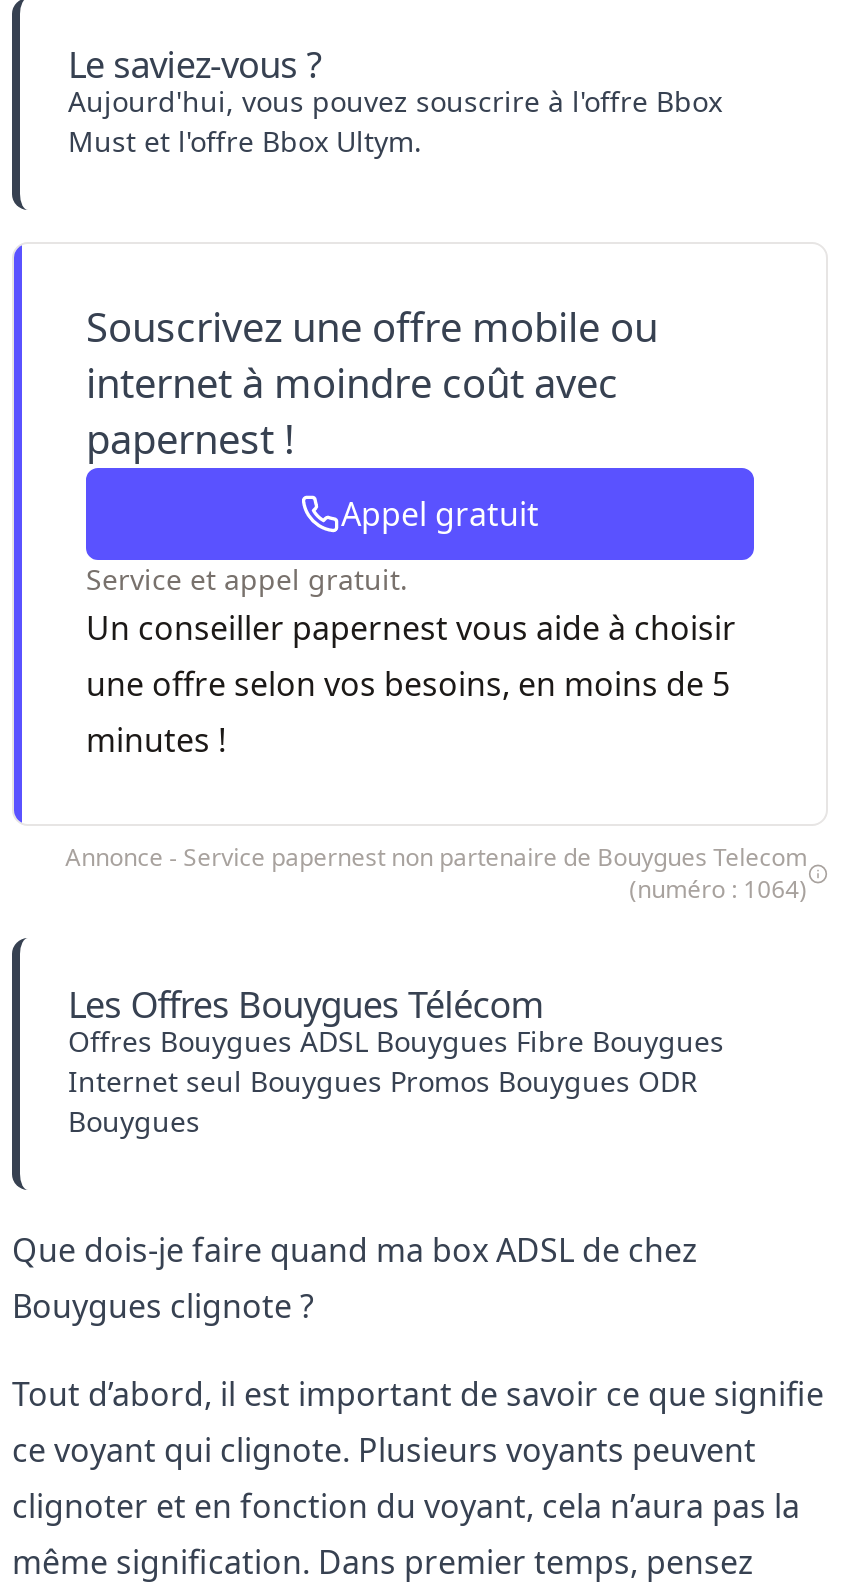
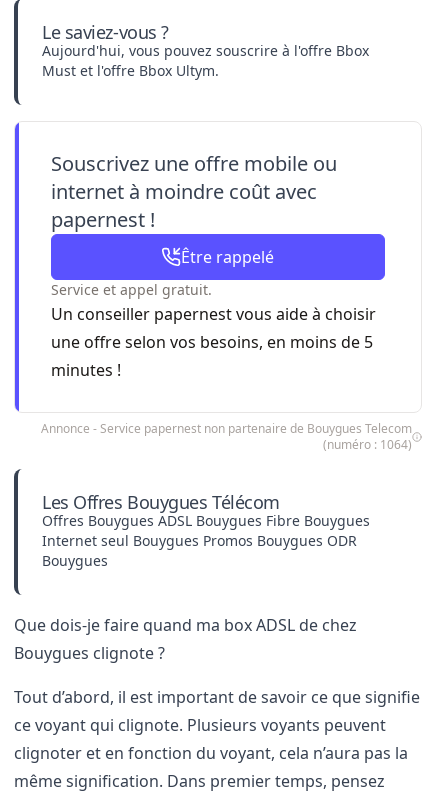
- Appel gratuit
+ Être rappelé
